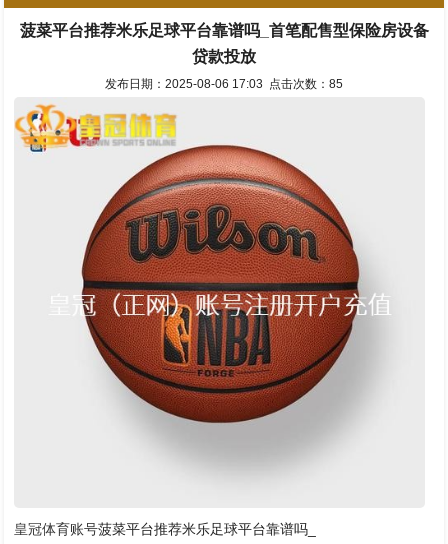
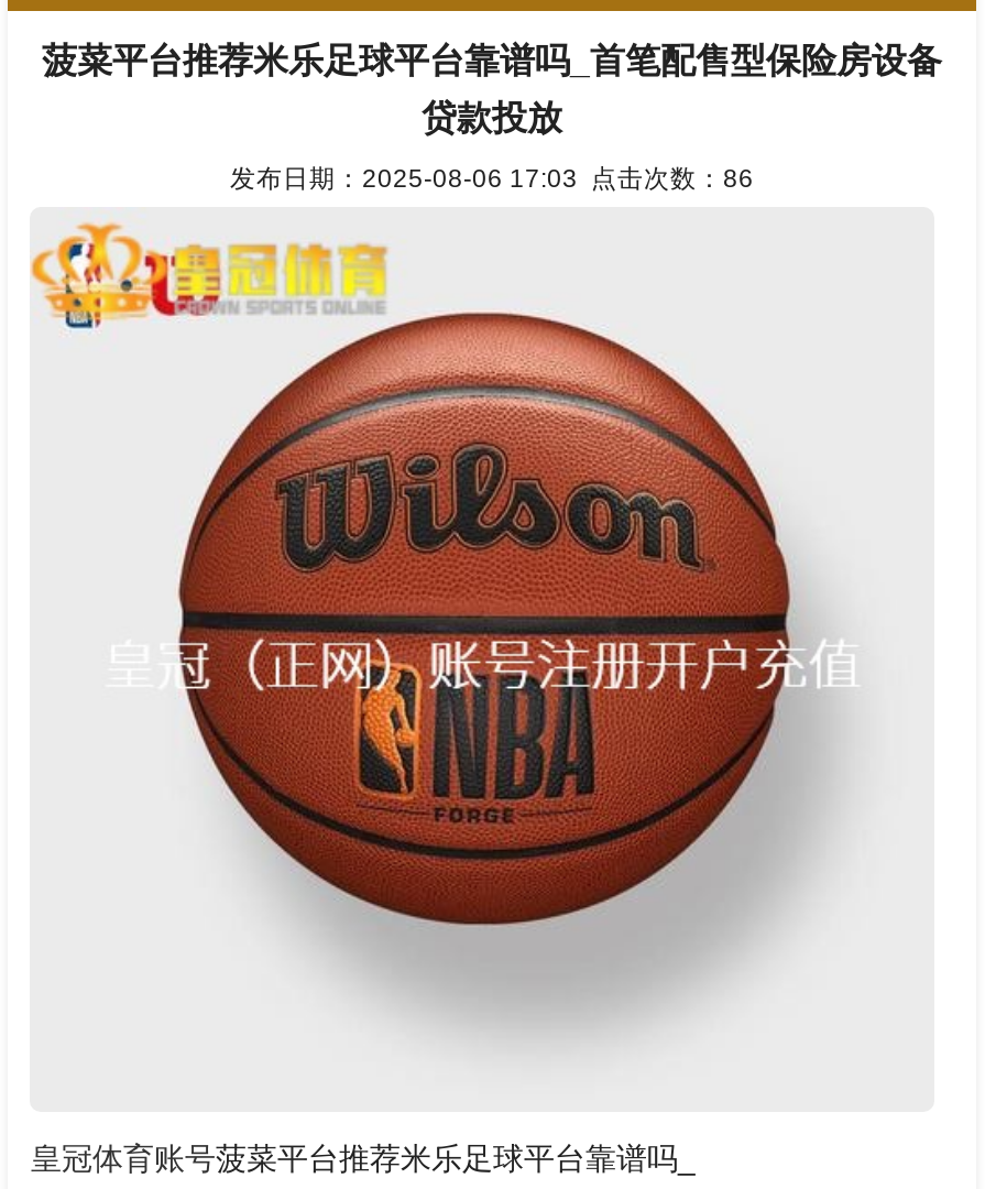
- 发布日期：2025-08-06 17:03 点击次数：85
+ 发布日期：2025-08-06 17:03 点击次数：86
